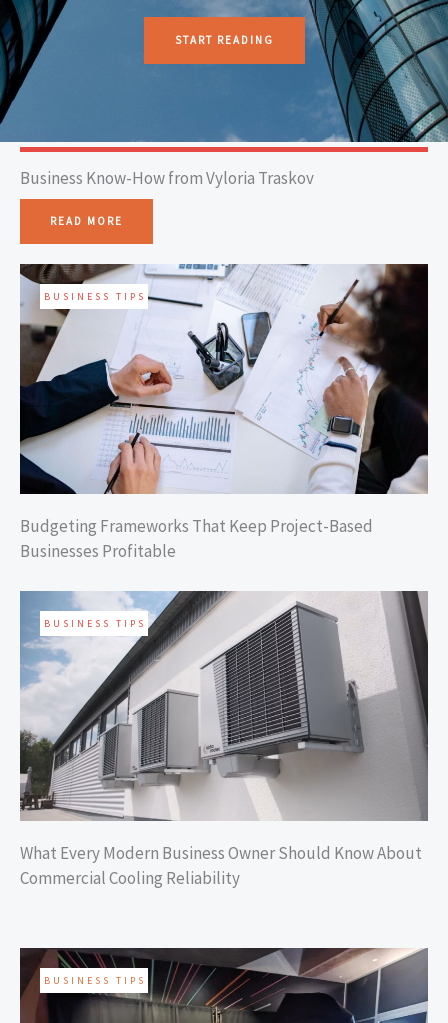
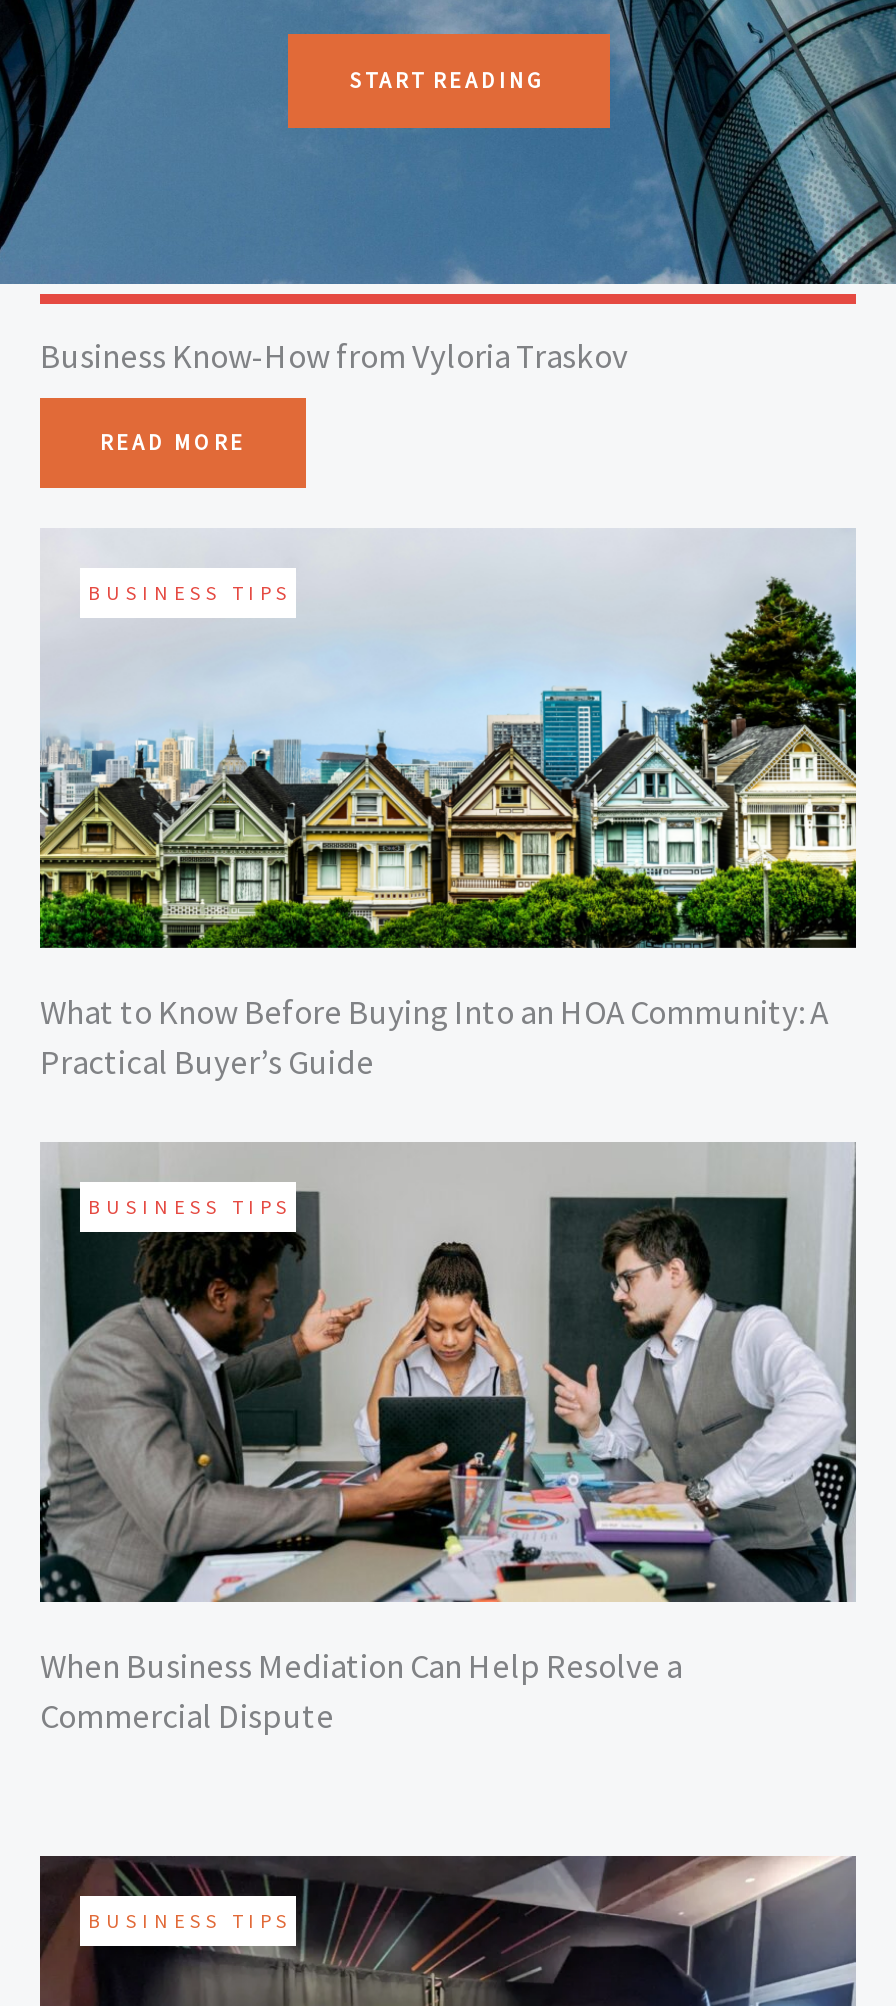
- [image]
- Budgeting Frameworks That Keep Project-Based
- Businesses Profitable
+ [image]
+ What to Know Before Buying Into an HOA Community: A
+ Practical Buyer’s Guide

- [image]
- What Every Modern Business Owner Should Know About
- Commercial Cooling Reliability
+ [image]
+ When Business Mediation Can Help Resolve a
+ Commercial Dispute
